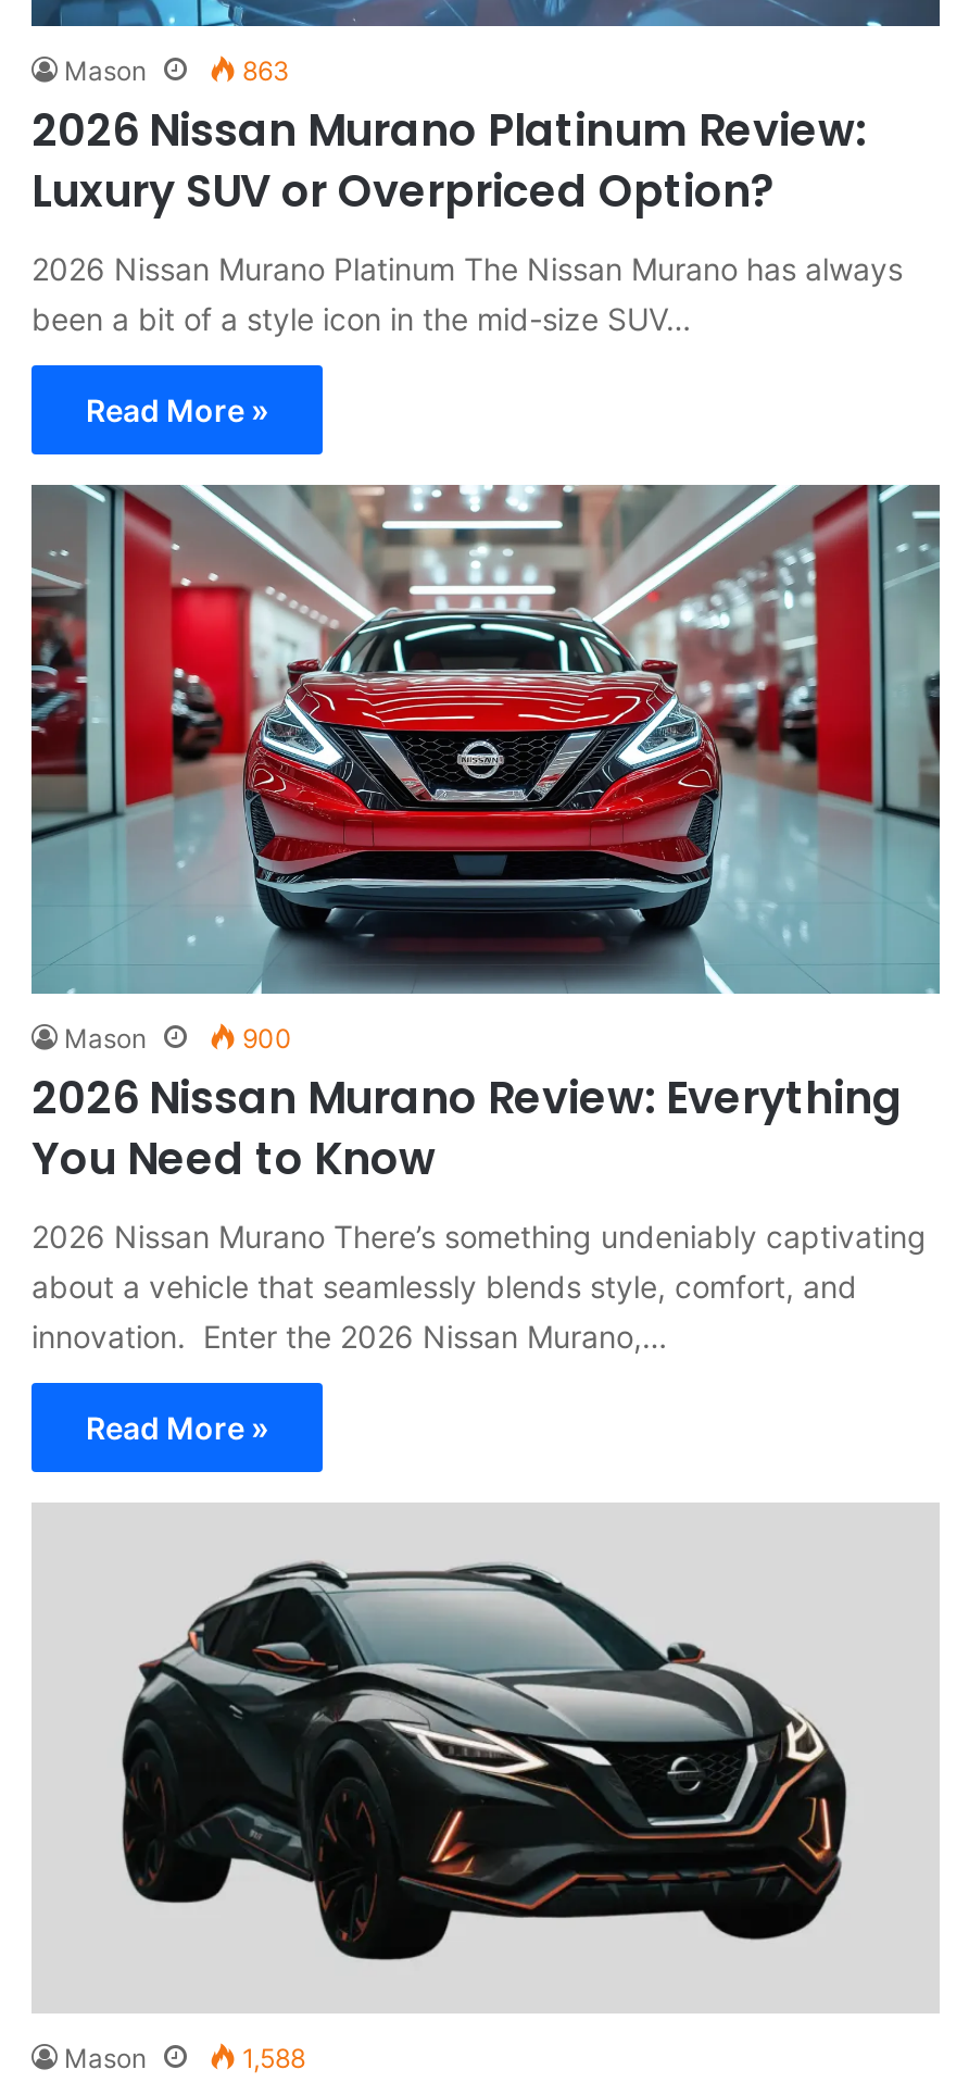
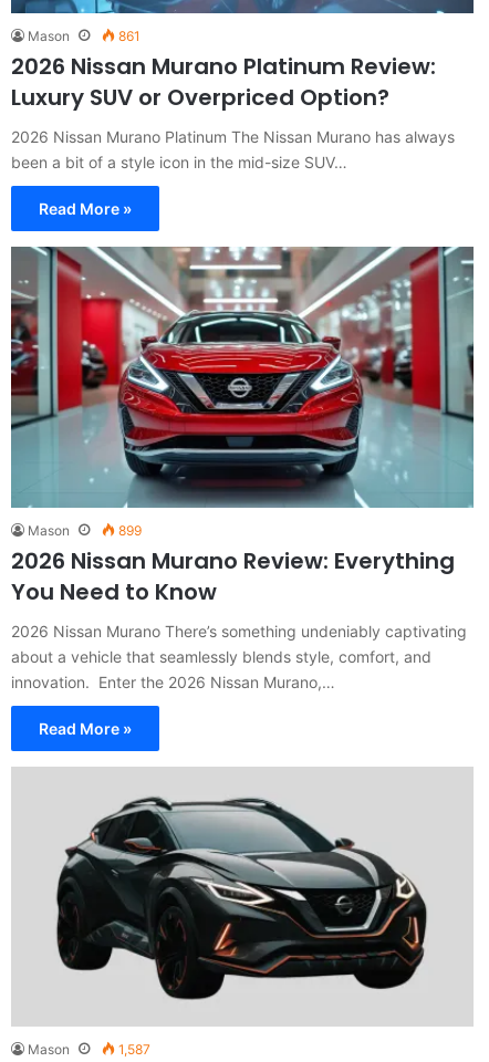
- 863
+ 861

- 900
+ 899

- 1,588
+ 1,587
